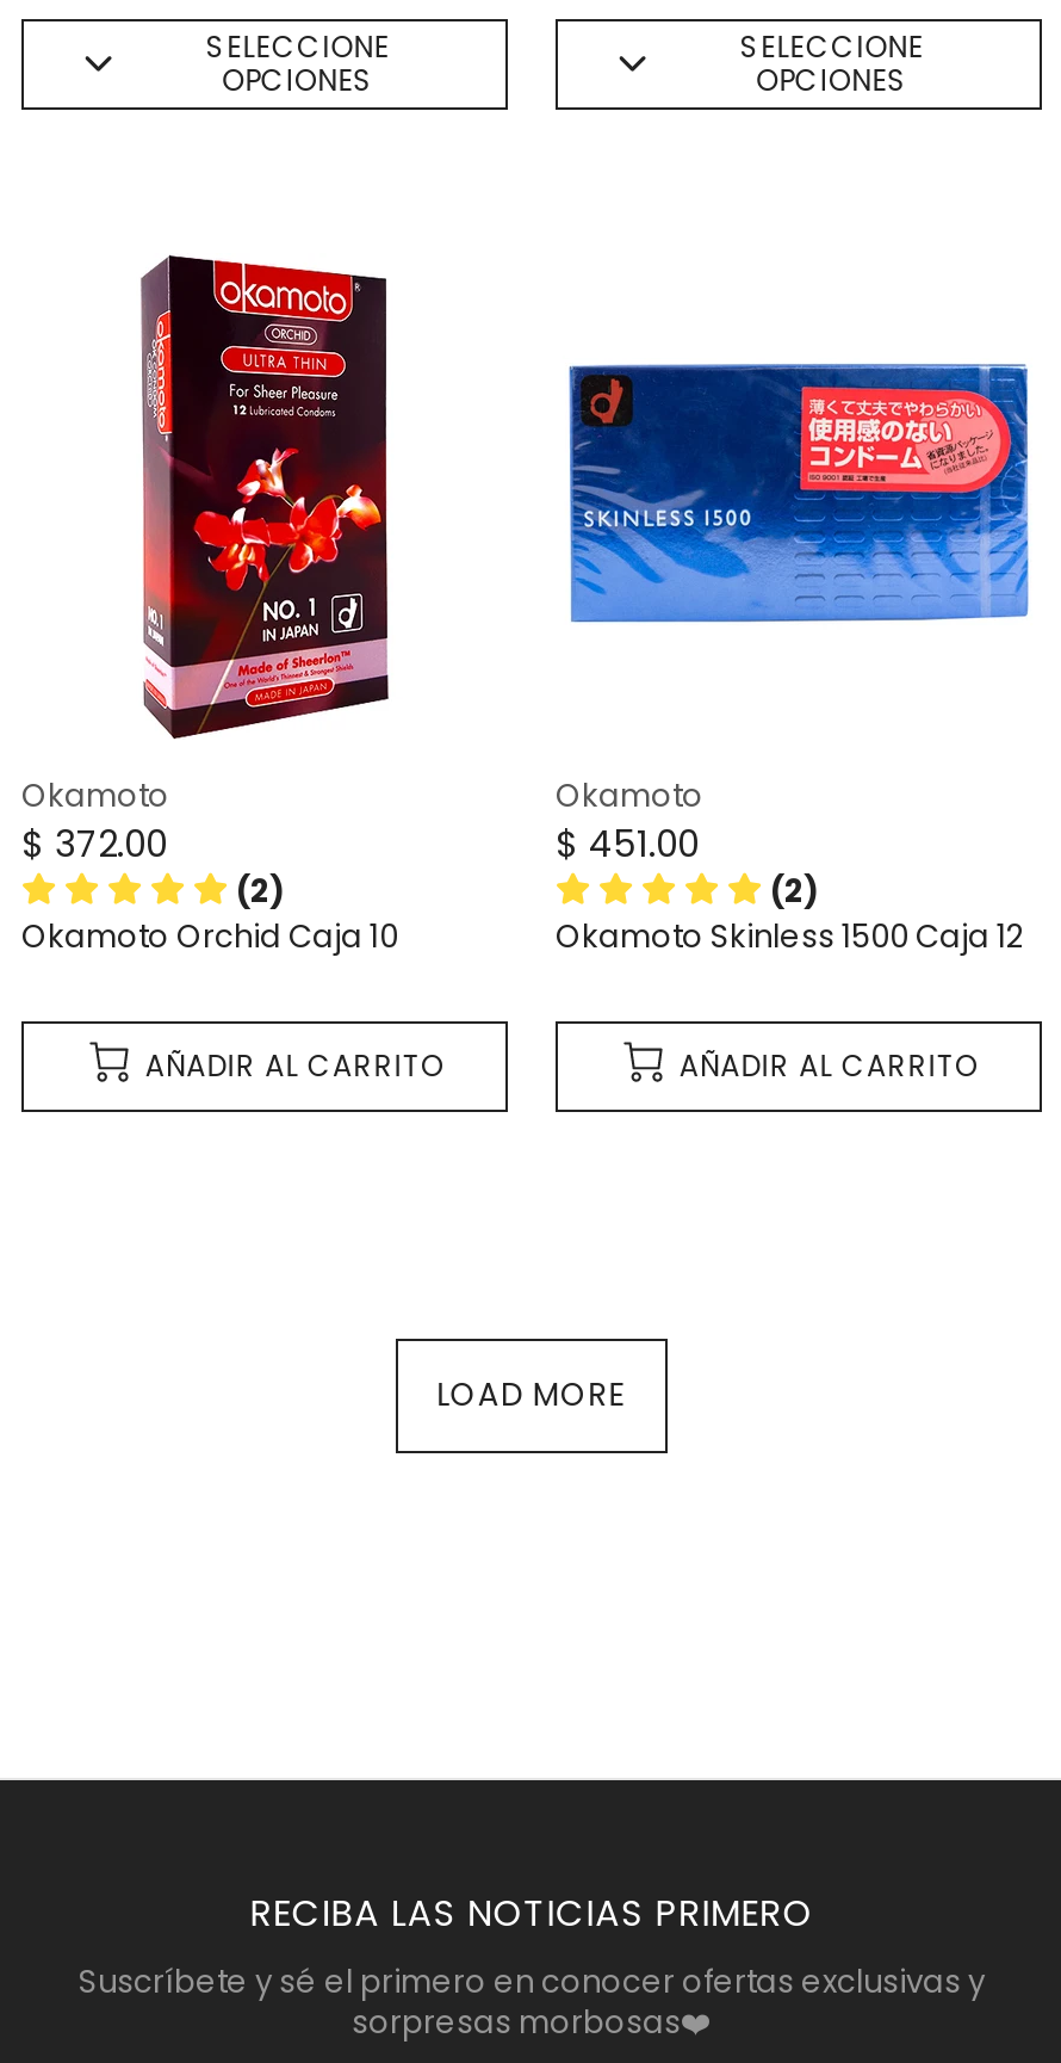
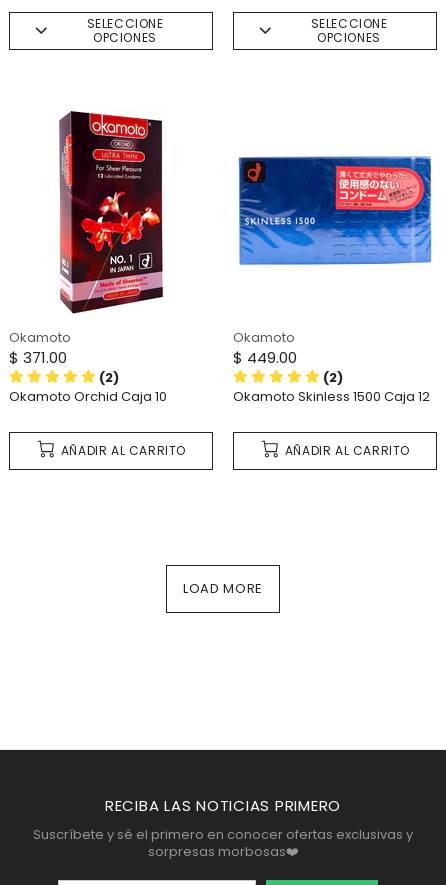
- $ 372.00
+ $ 371.00

- $ 451.00
+ $ 449.00
